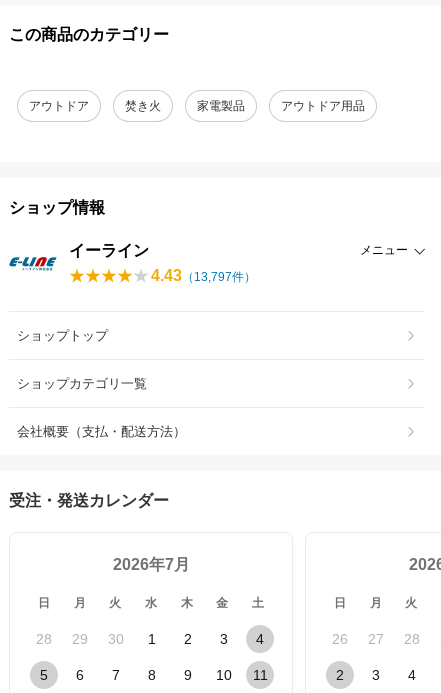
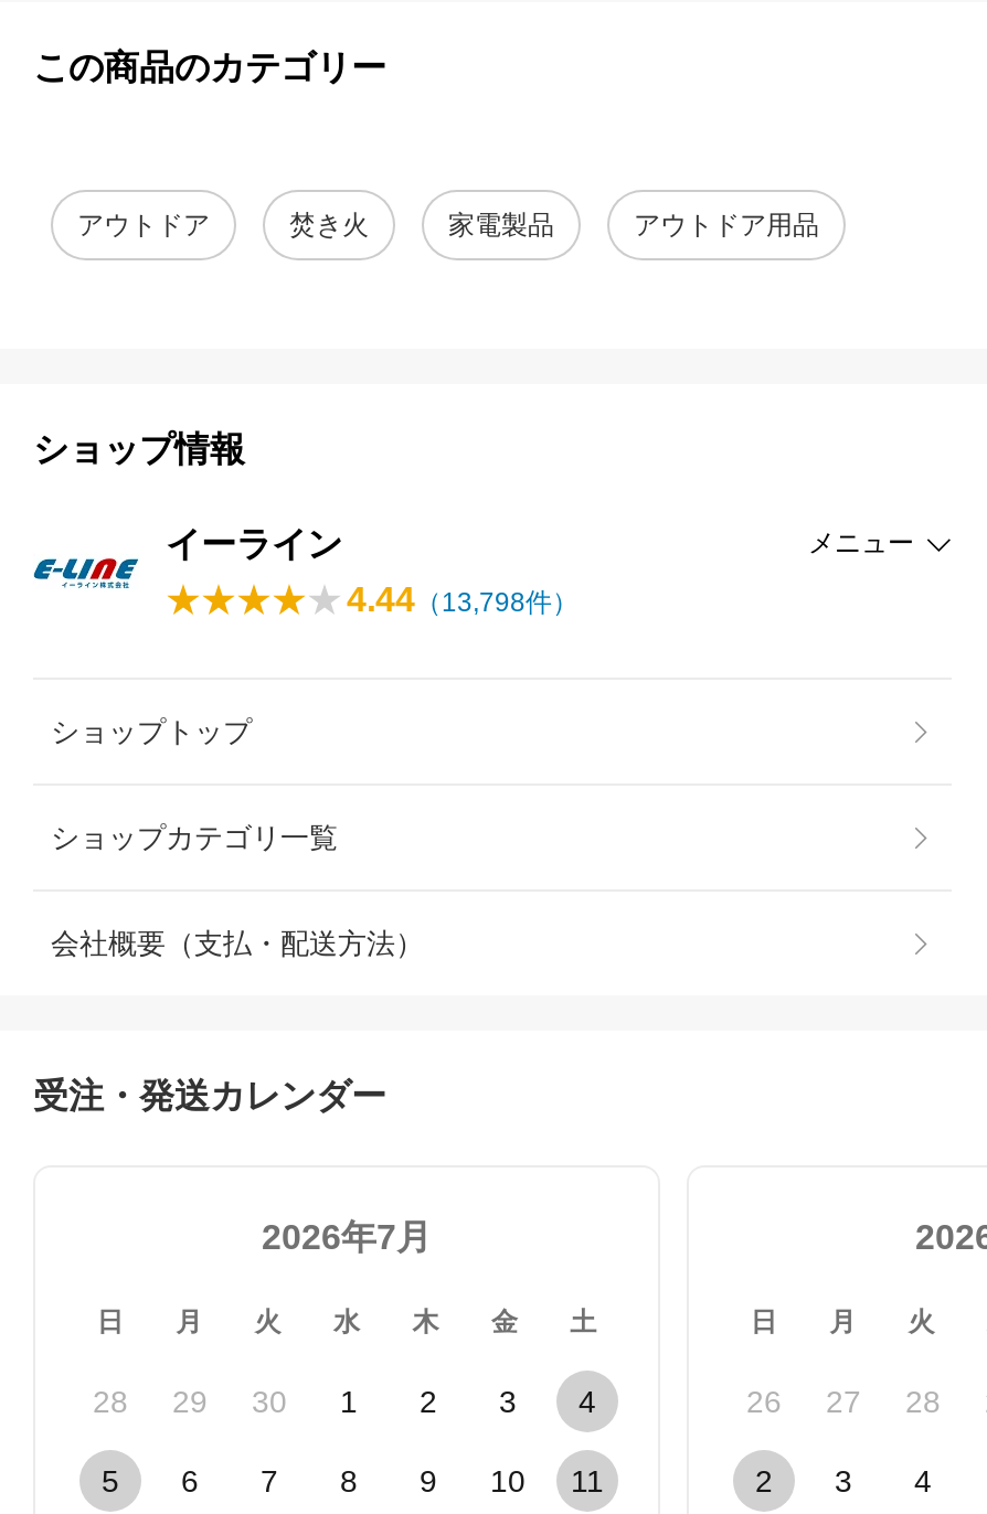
- 4.43（13,797件）
+ 4.44（13,798件）
